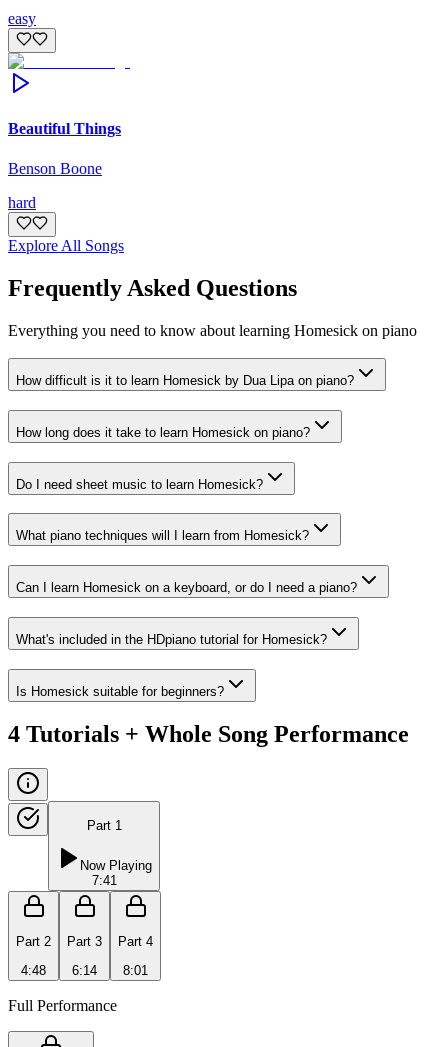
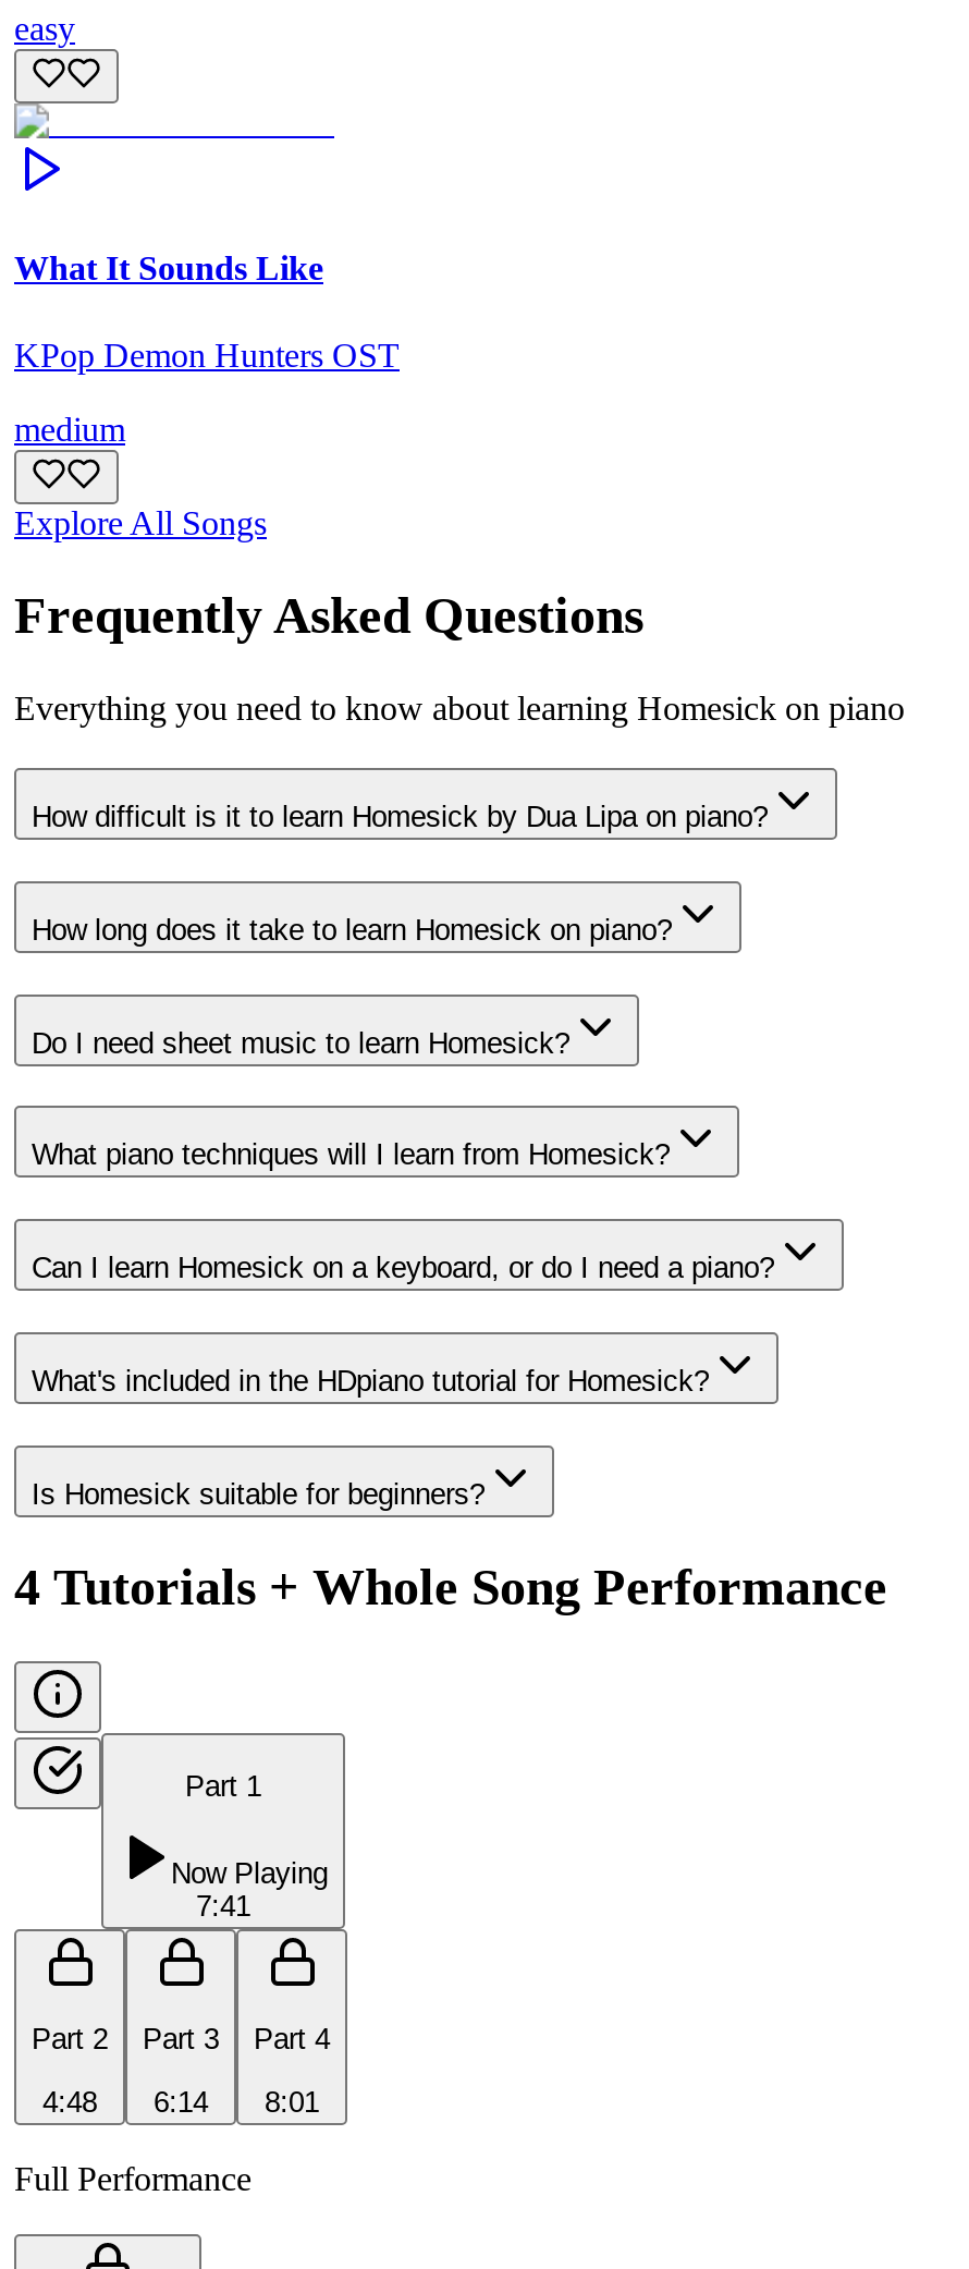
- Beautiful Things
+ What It Sounds Like

- Benson Boone
+ KPop Demon Hunters OST

- hard
+ medium
